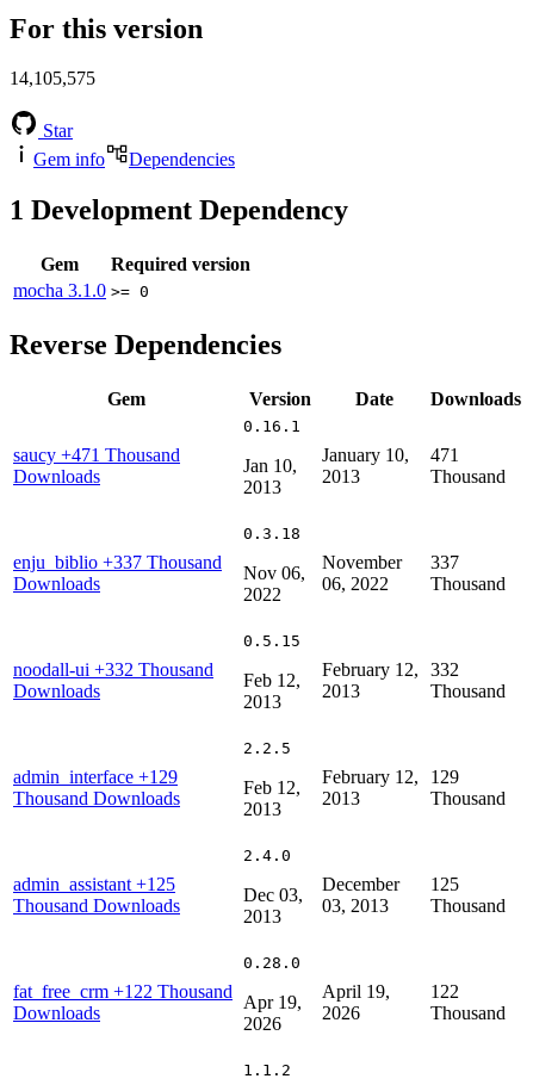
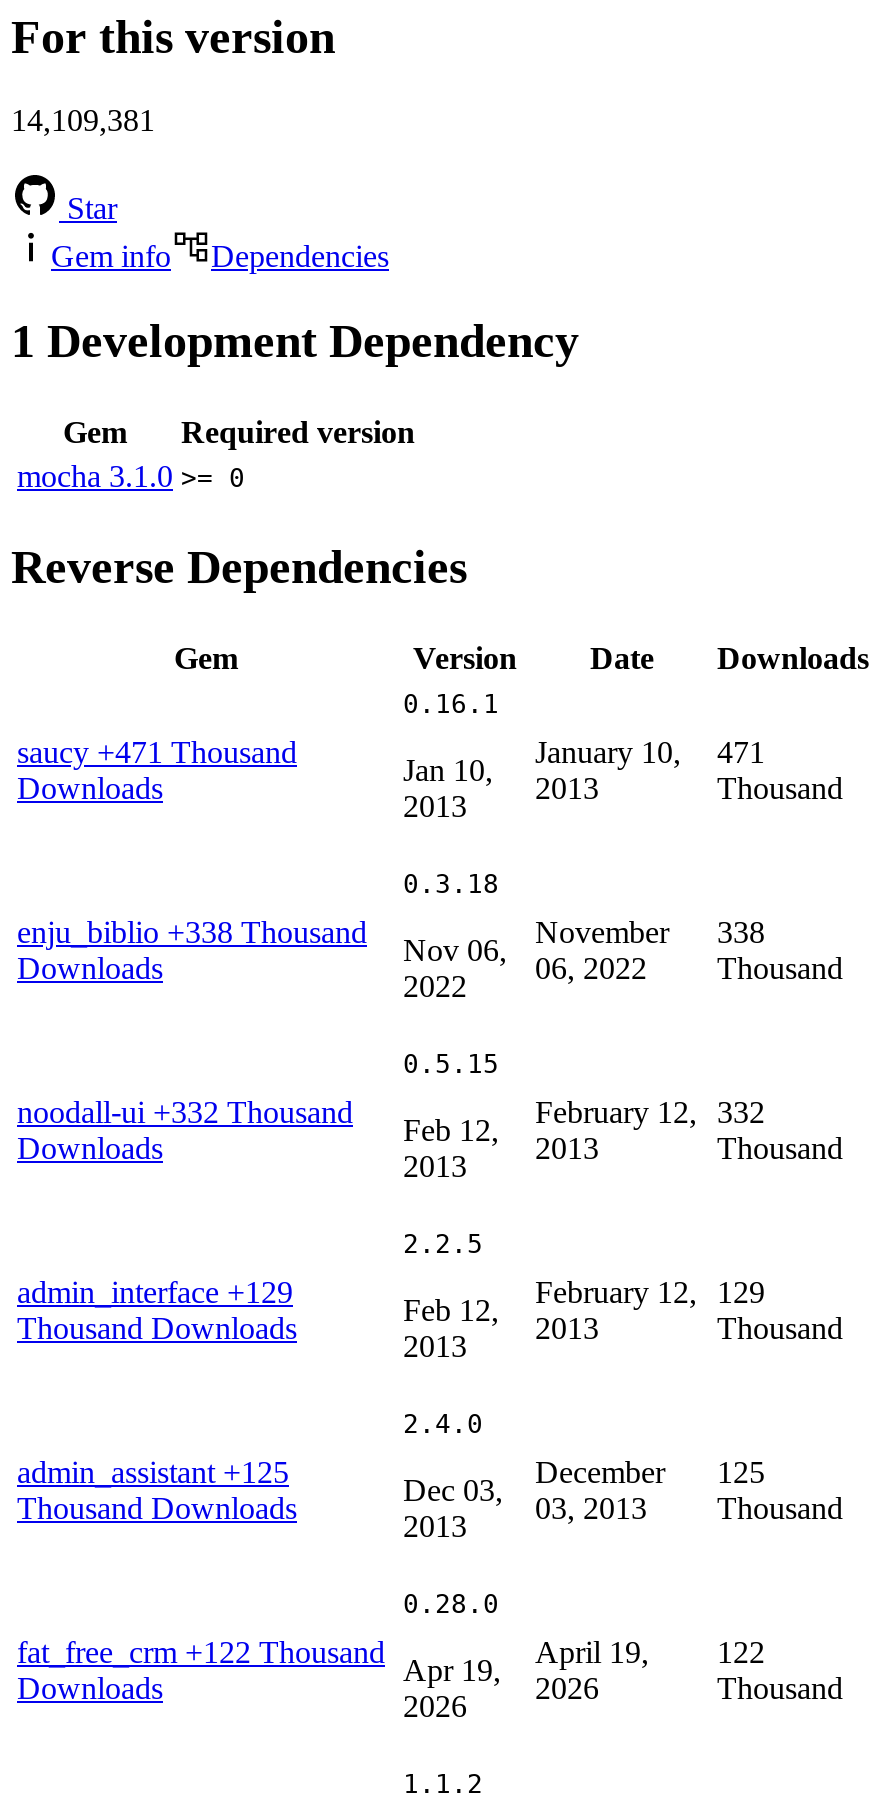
- 14,105,575
+ 14,109,381

- enju_biblio +337 Thousand
+ enju_biblio +338 Thousand

- November 337
+ November 338
